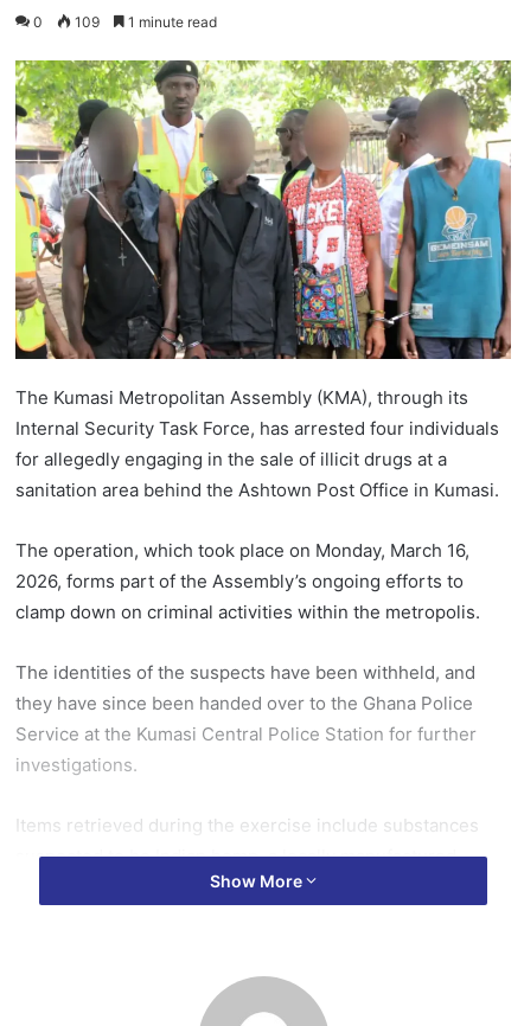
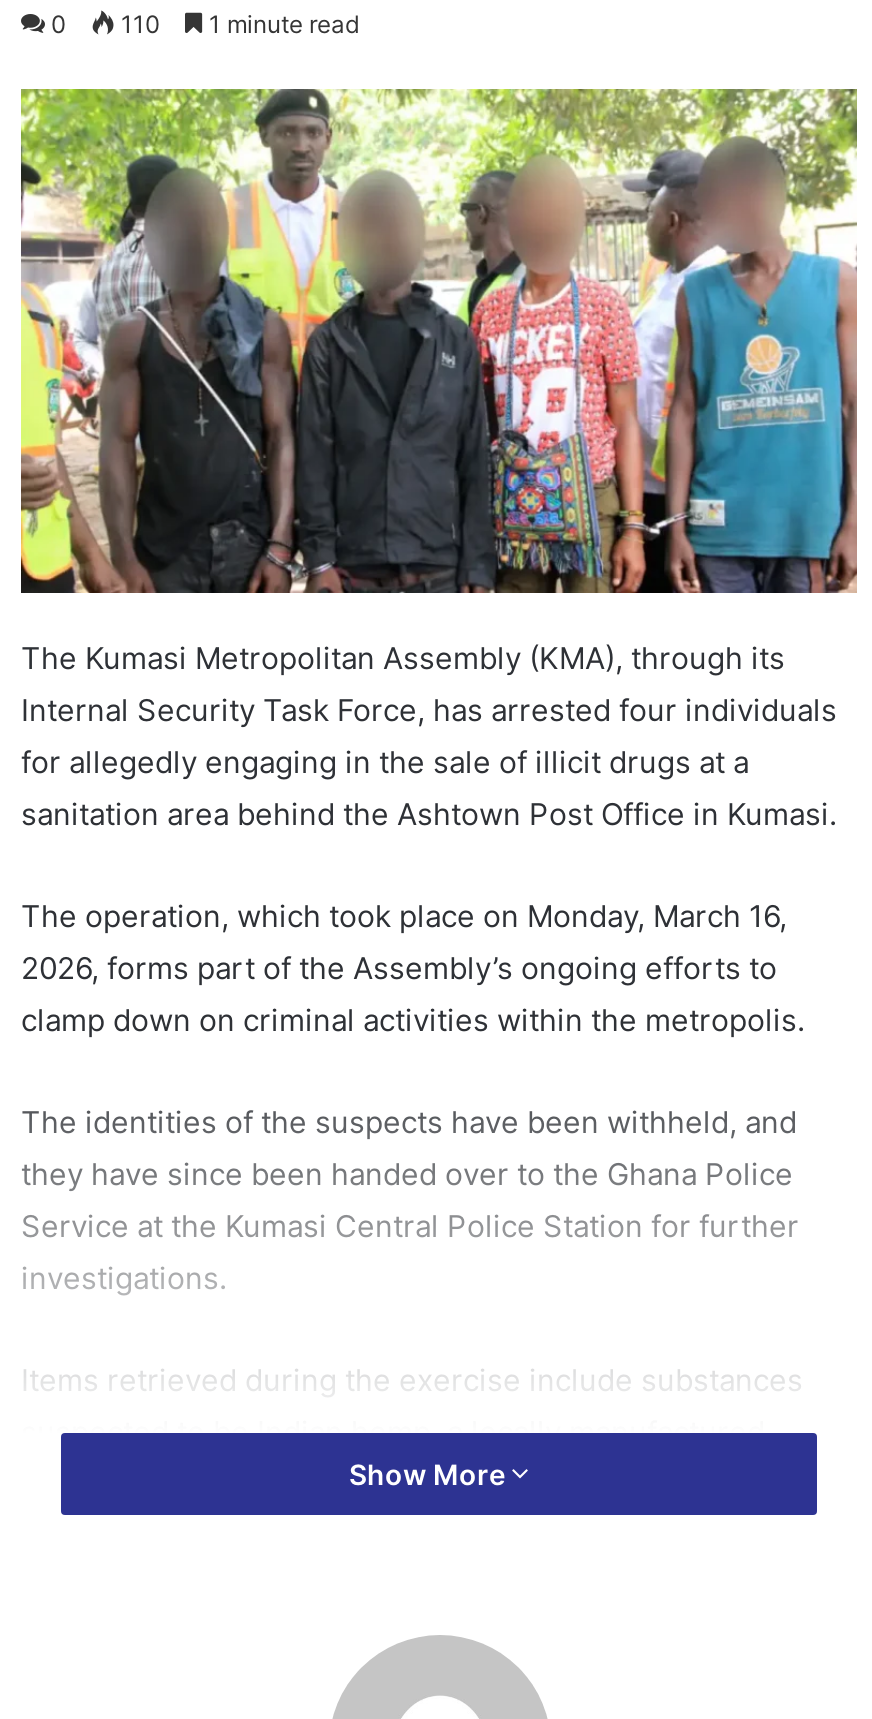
- 0 109 1 minute read
+ 0 110 1 minute read
